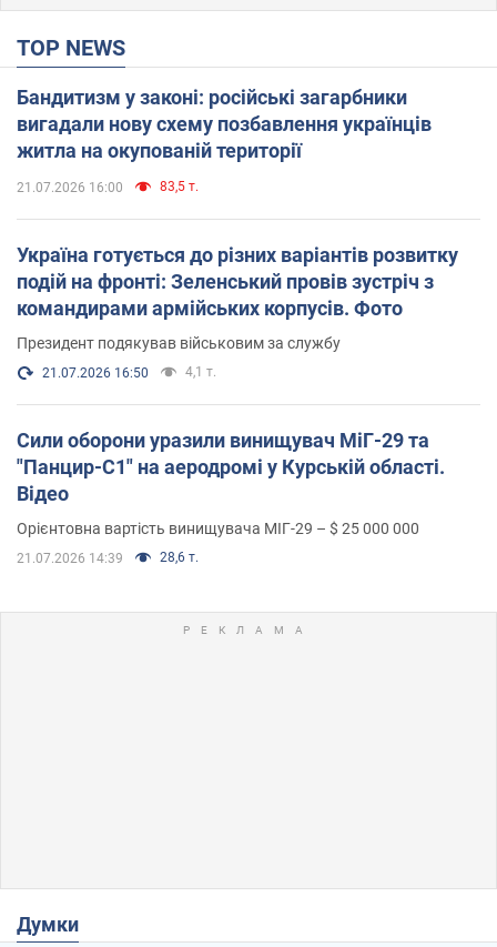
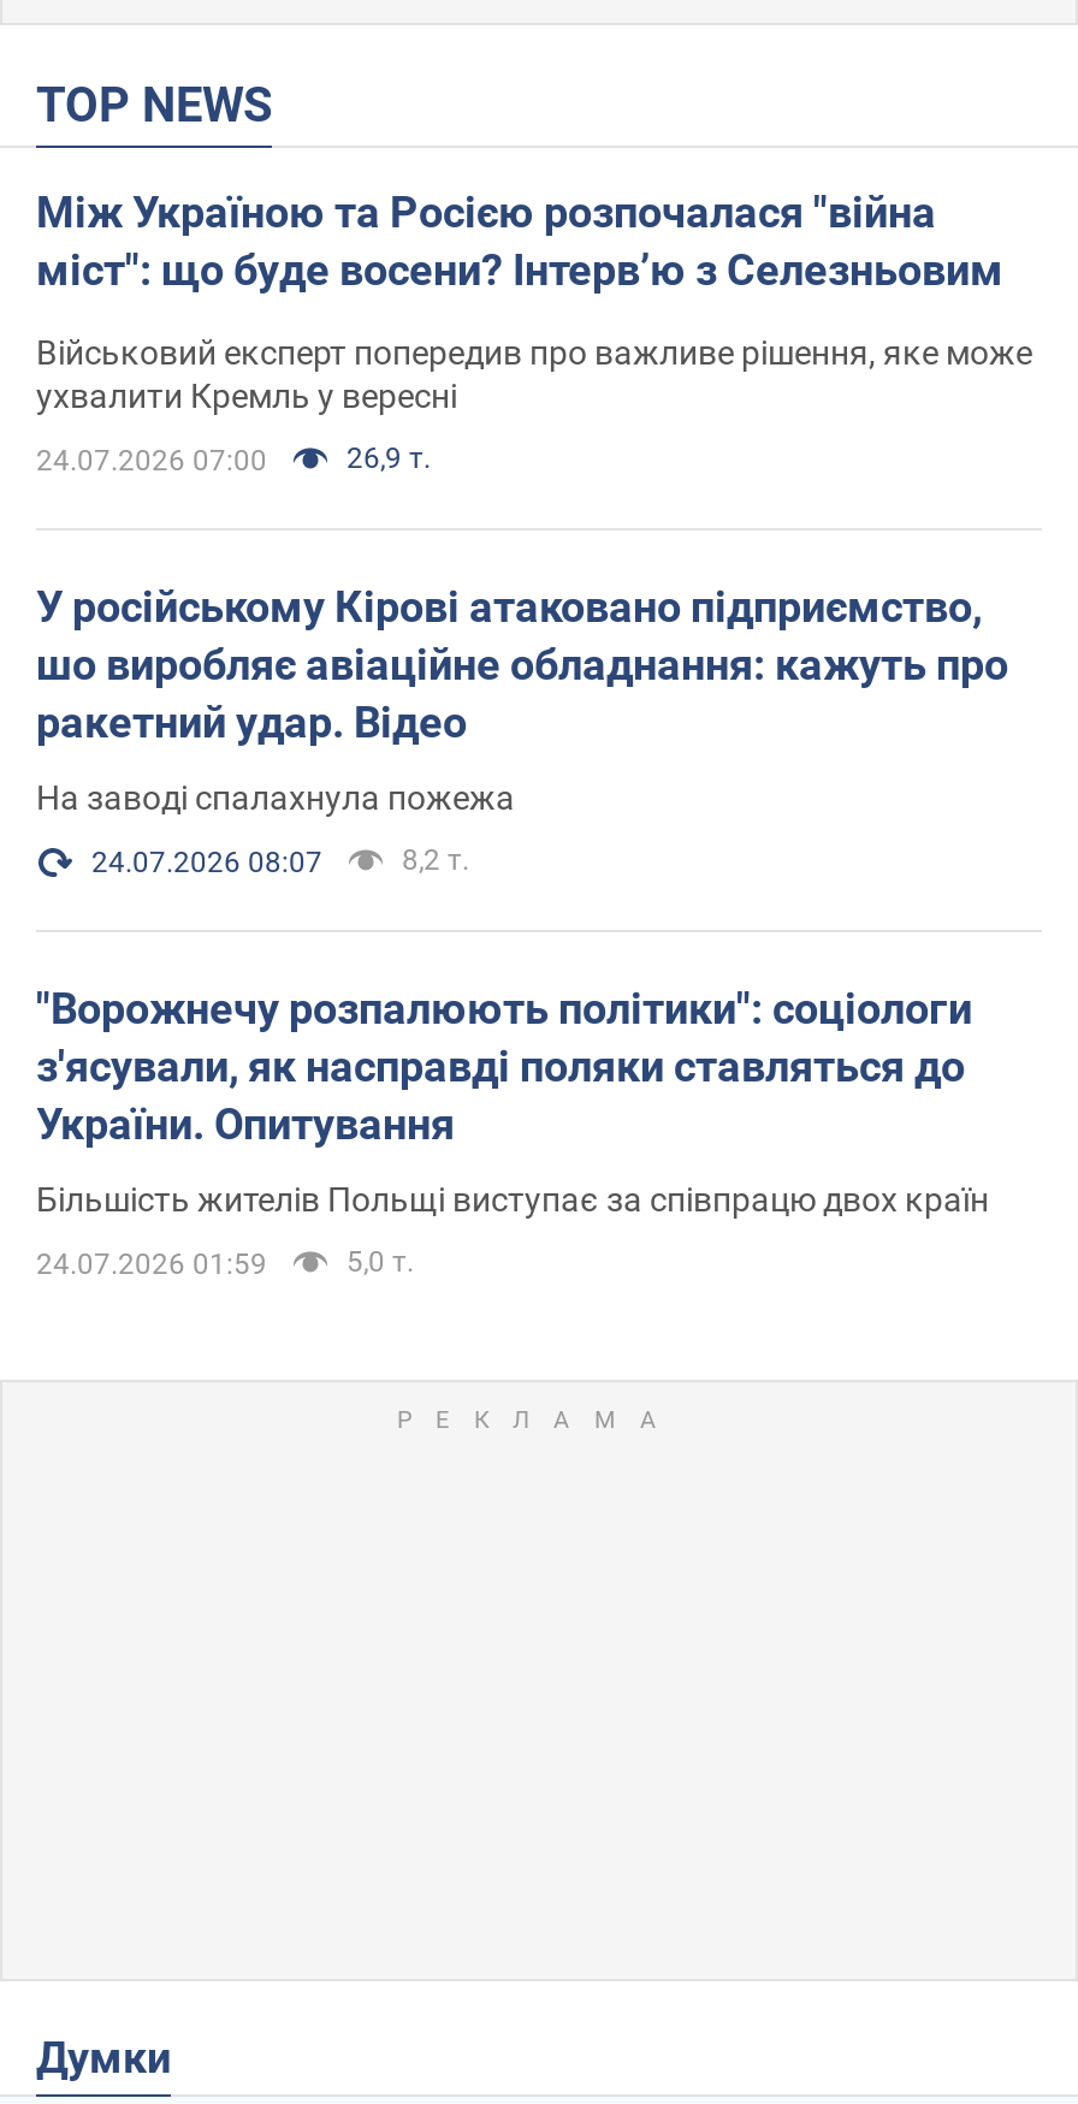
- Бандитизм у законі: російські загарбники
- вигадали нову схему позбавлення українців
- житла на окупованій території
- 21.07.2026 16:00
- 83,5 т.
- Україна готується до різних варіантів розвитку
- подій на фронті: Зеленський провів зустріч з
- командирами армійських корпусів. Фото
- Президент подякував військовим за службу
- 21.07.2026 16:50
- 4,1 т.
- Сили оборони уразили винищувач МіГ-29 та
- "Панцир-С1" на аеродромі у Курській області.
- Відео
- Орієнтовна вартість винищувача МІГ-29 – $ 25 000 000
- 21.07.2026 14:39
- 28,6 т.
+ Між Україною та Росією розпочалася "війна
+ міст": що буде восени? Інтерв’ю з Селезньовим
+ Військовий експерт попередив про важливе рішення, яке може
+ ухвалити Кремль у вересні
+ 24.07.2026 07:00
+ 26,9 т.
+ У російському Кірові атаковано підприємство,
+ шо виробляє авіаційне обладнання: кажуть про
+ ракетний удар. Відео
+ На заводі спалахнула пожежа
+ 24.07.2026 08:07
+ 8,2 т.
+ "Ворожнечу розпалюють політики": соціологи
+ з'ясували, як насправді поляки ставляться до
+ України. Опитування
+ Більшість жителів Польщі виступає за співпрацю двох країн
+ 24.07.2026 01:59
+ 5,0 т.
